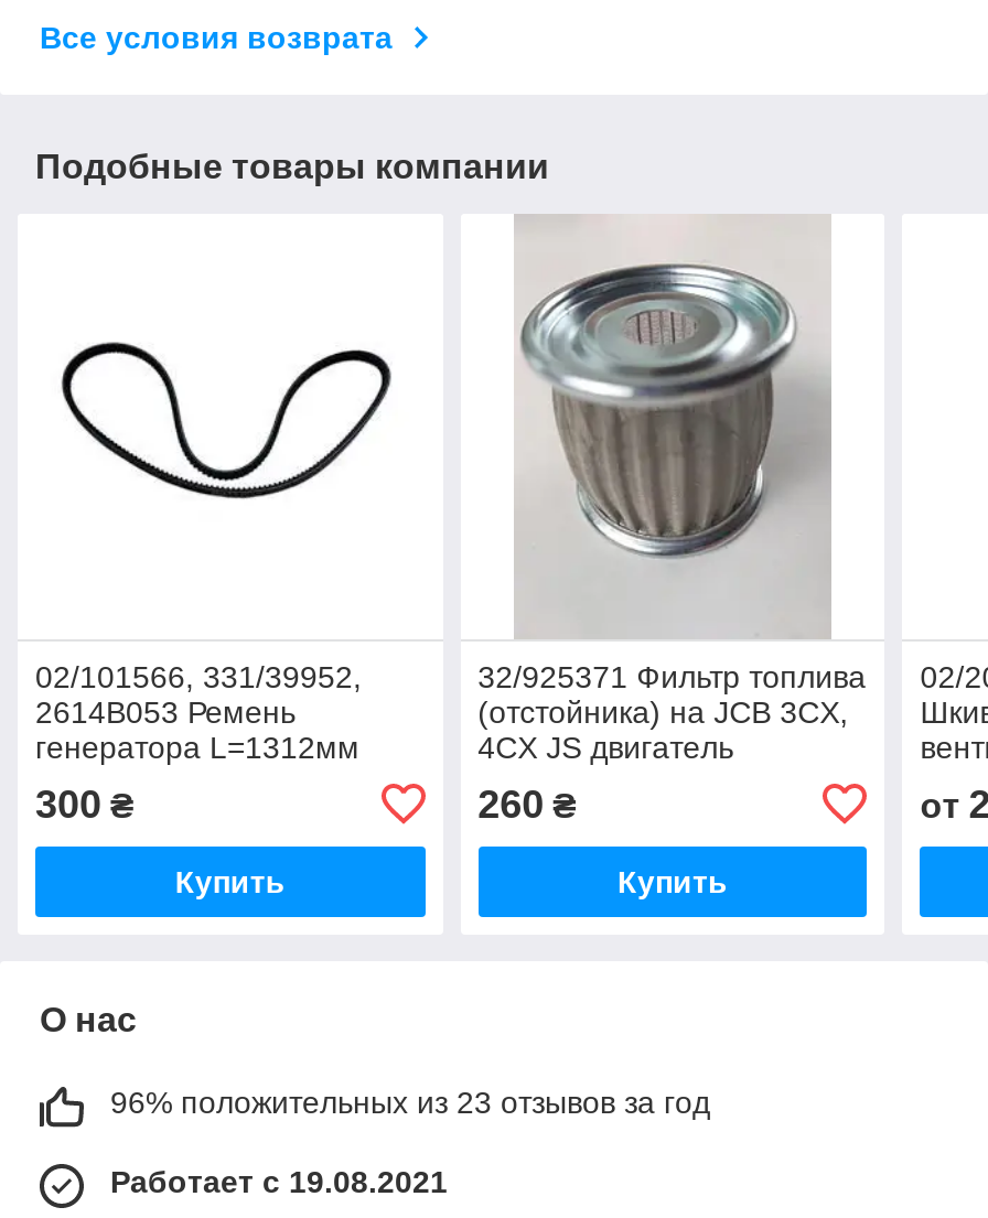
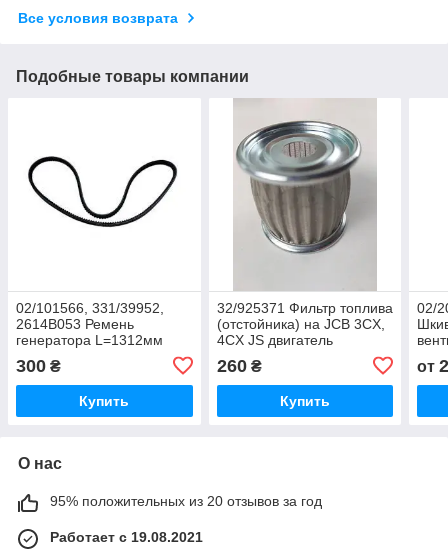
- 96% положительных из 23 отзывов за год
+ 95% положительных из 20 отзывов за год
